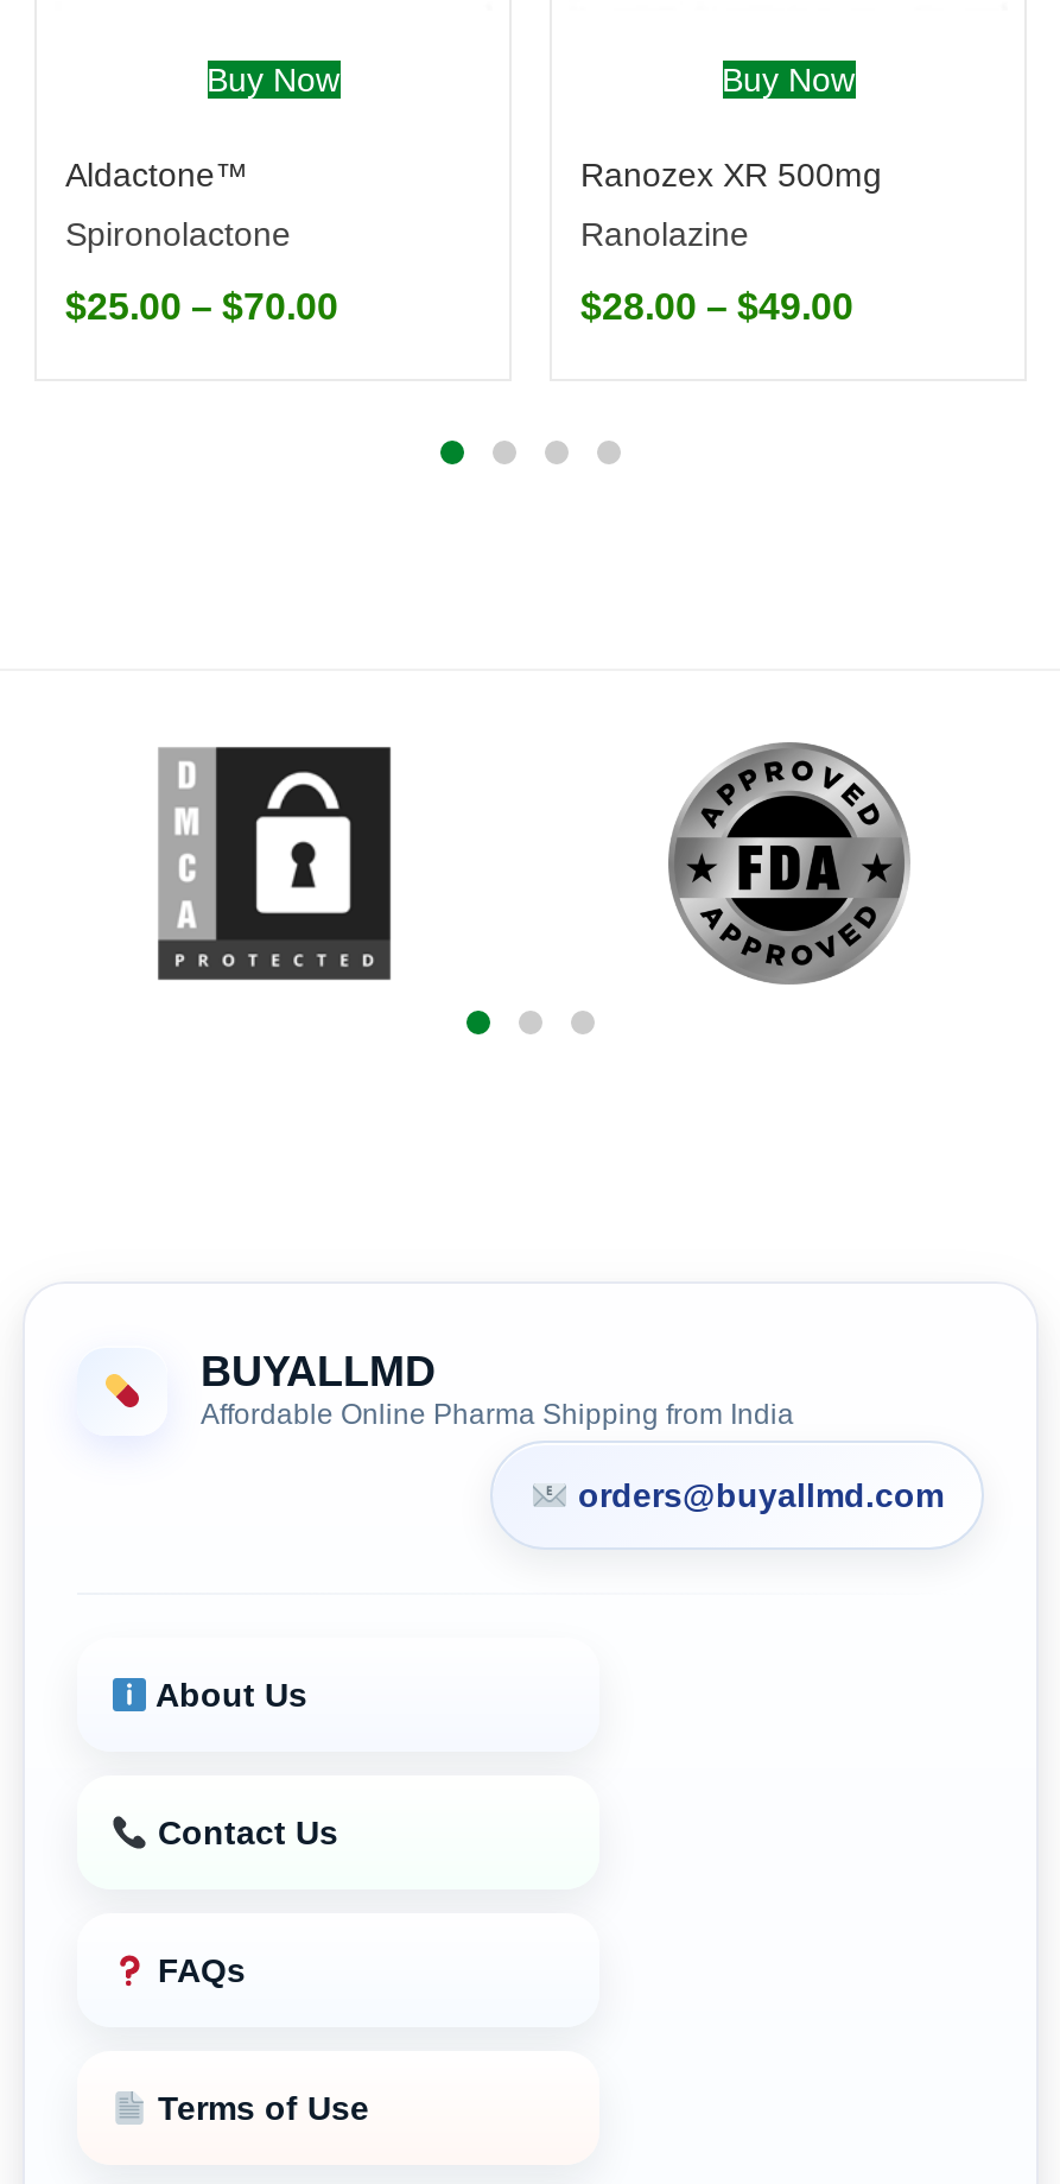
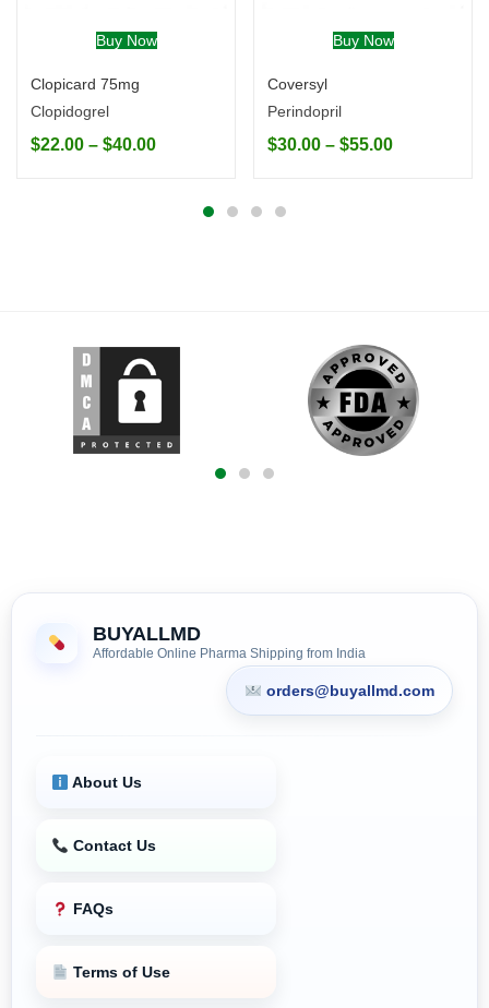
- Aldactone™
+ Clopicard 75mg

- Ranozex XR 500mg
+ Coversyl

- Spironolactone
+ Clopidogrel

- Ranolazine
+ Perindopril

- $25.00 – $70.00
+ $22.00 – $40.00

- $28.00 – $49.00
+ $30.00 – $55.00
